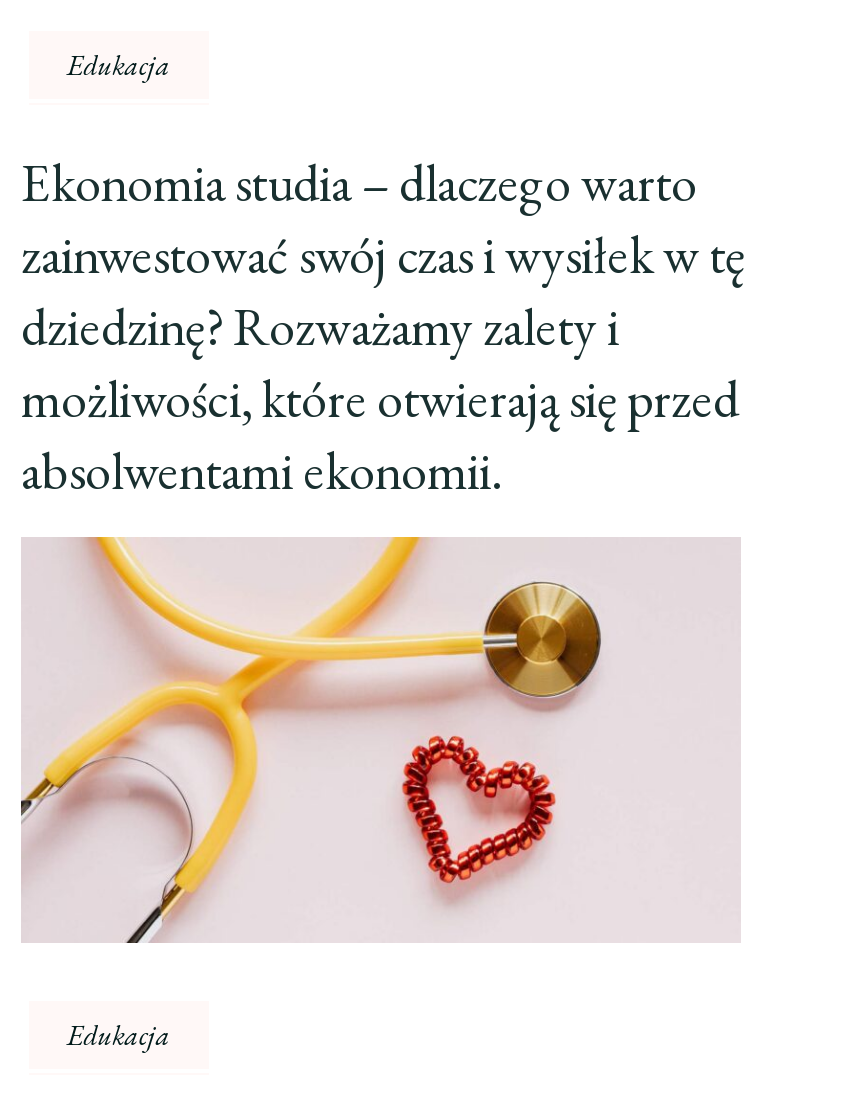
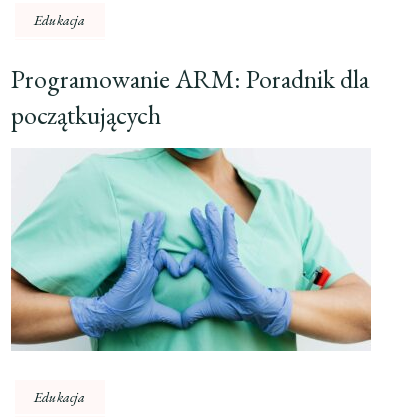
- Ekonomia studia – dlaczego warto
- zainwestować swój czas i wysiłek w tę
- dziedzinę? Rozważamy zalety i
- możliwości, które otwierają się przed
- absolwentami ekonomii.
+ Programowanie ARM: Poradnik dla
+ początkujących

- [image]
+ [image]
